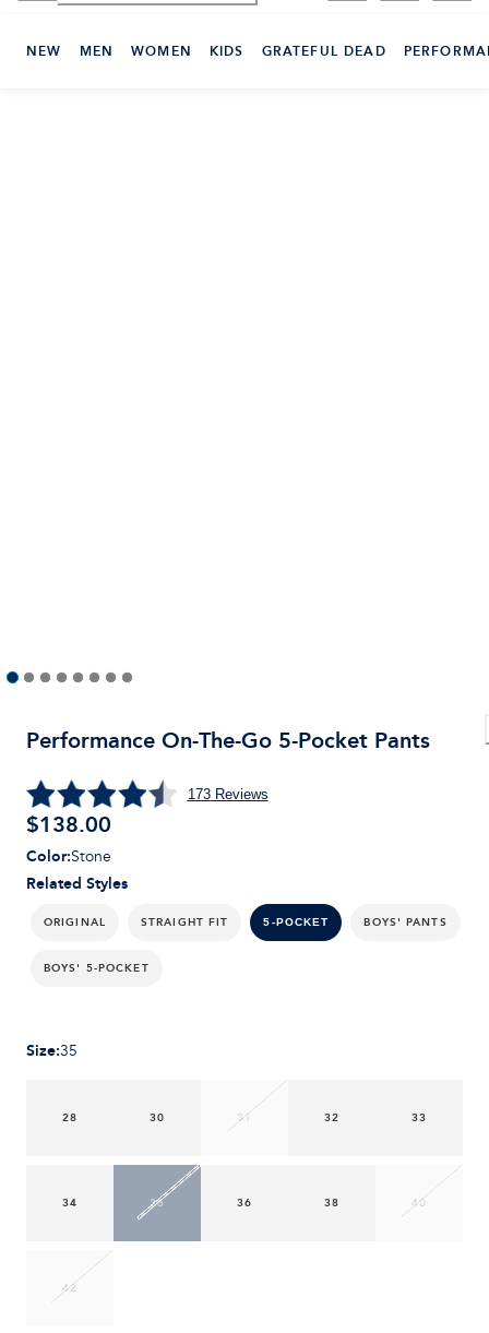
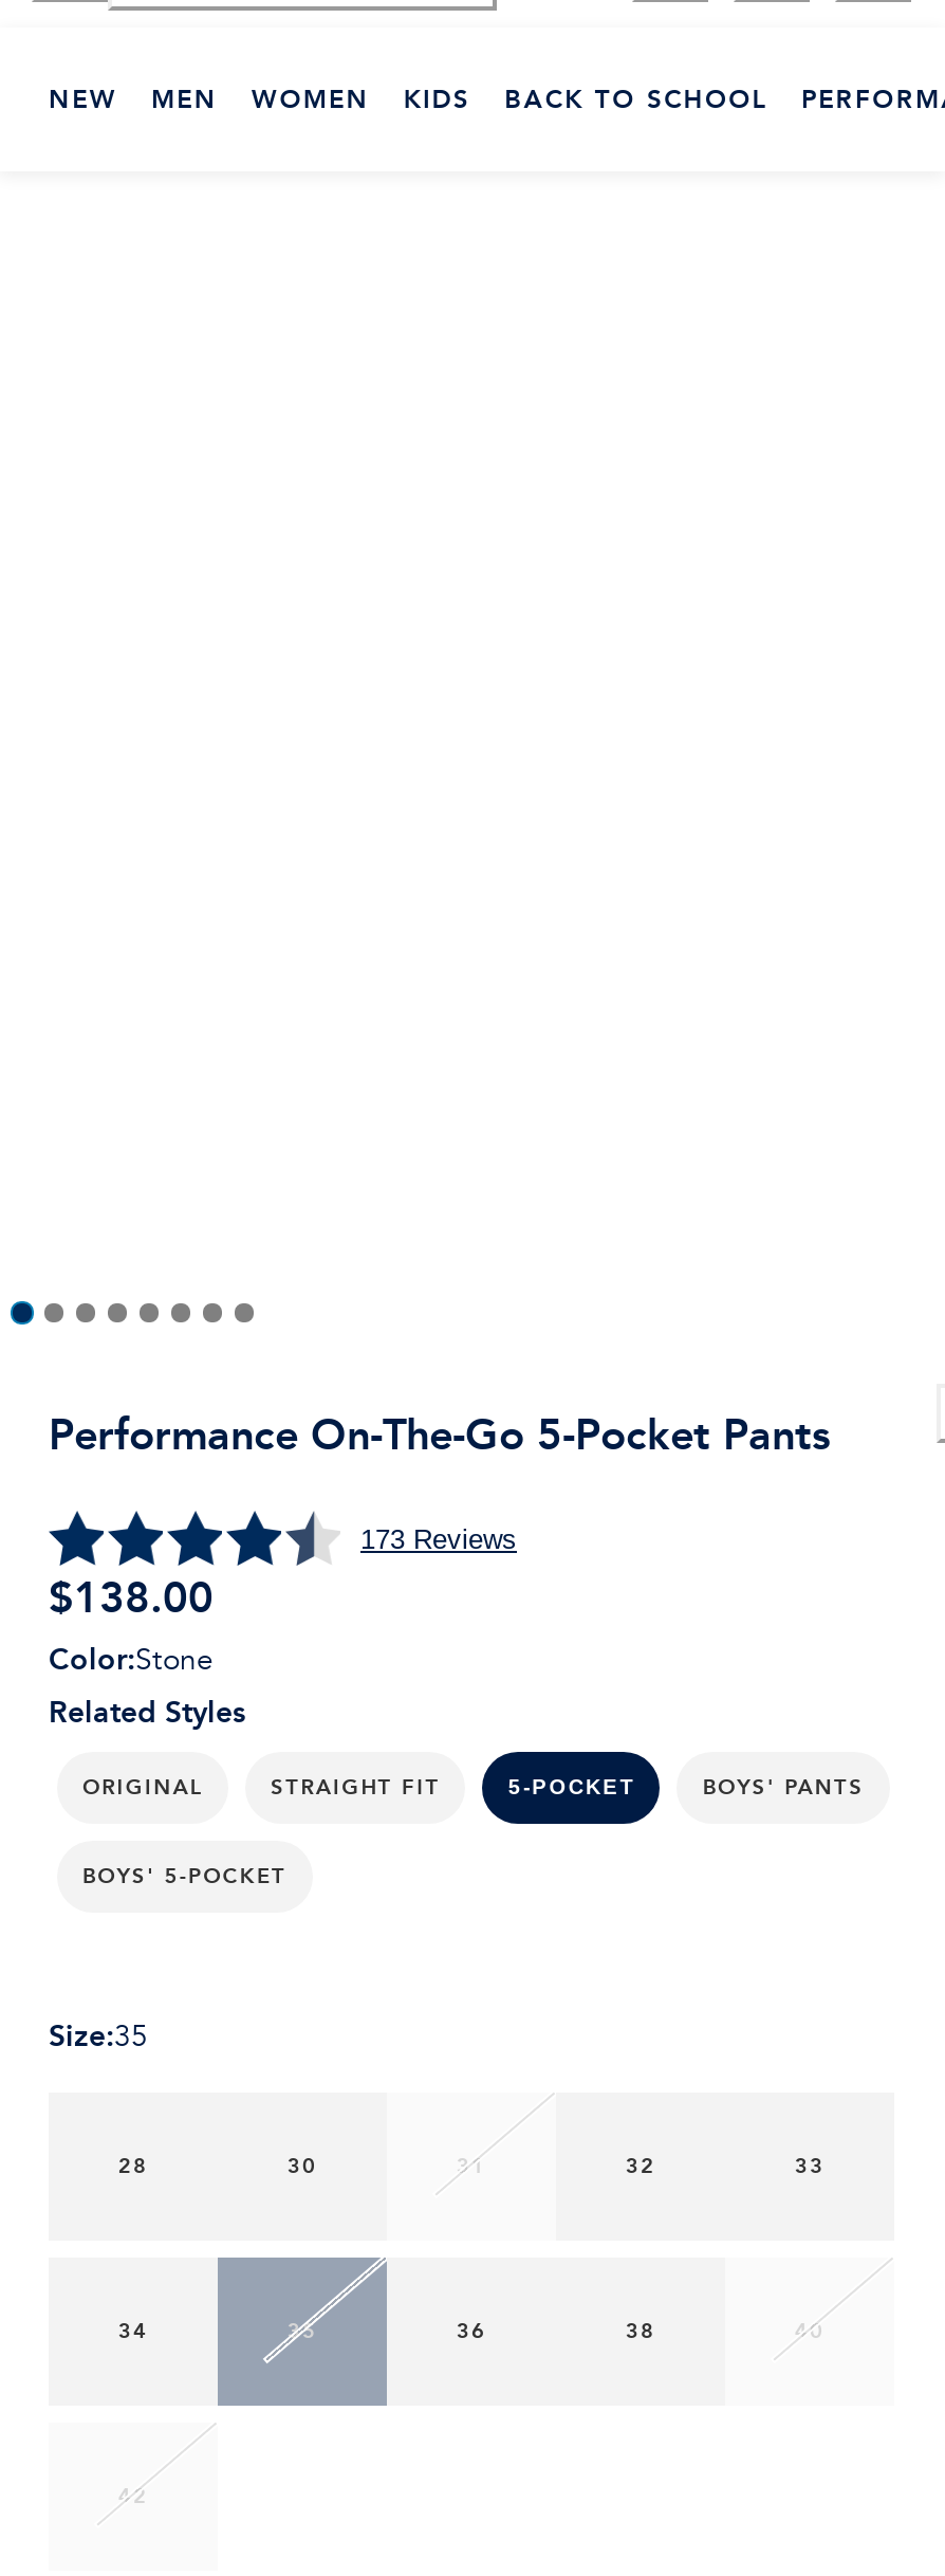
- GRATEFUL DEAD
+ BACK TO SCHOOL
